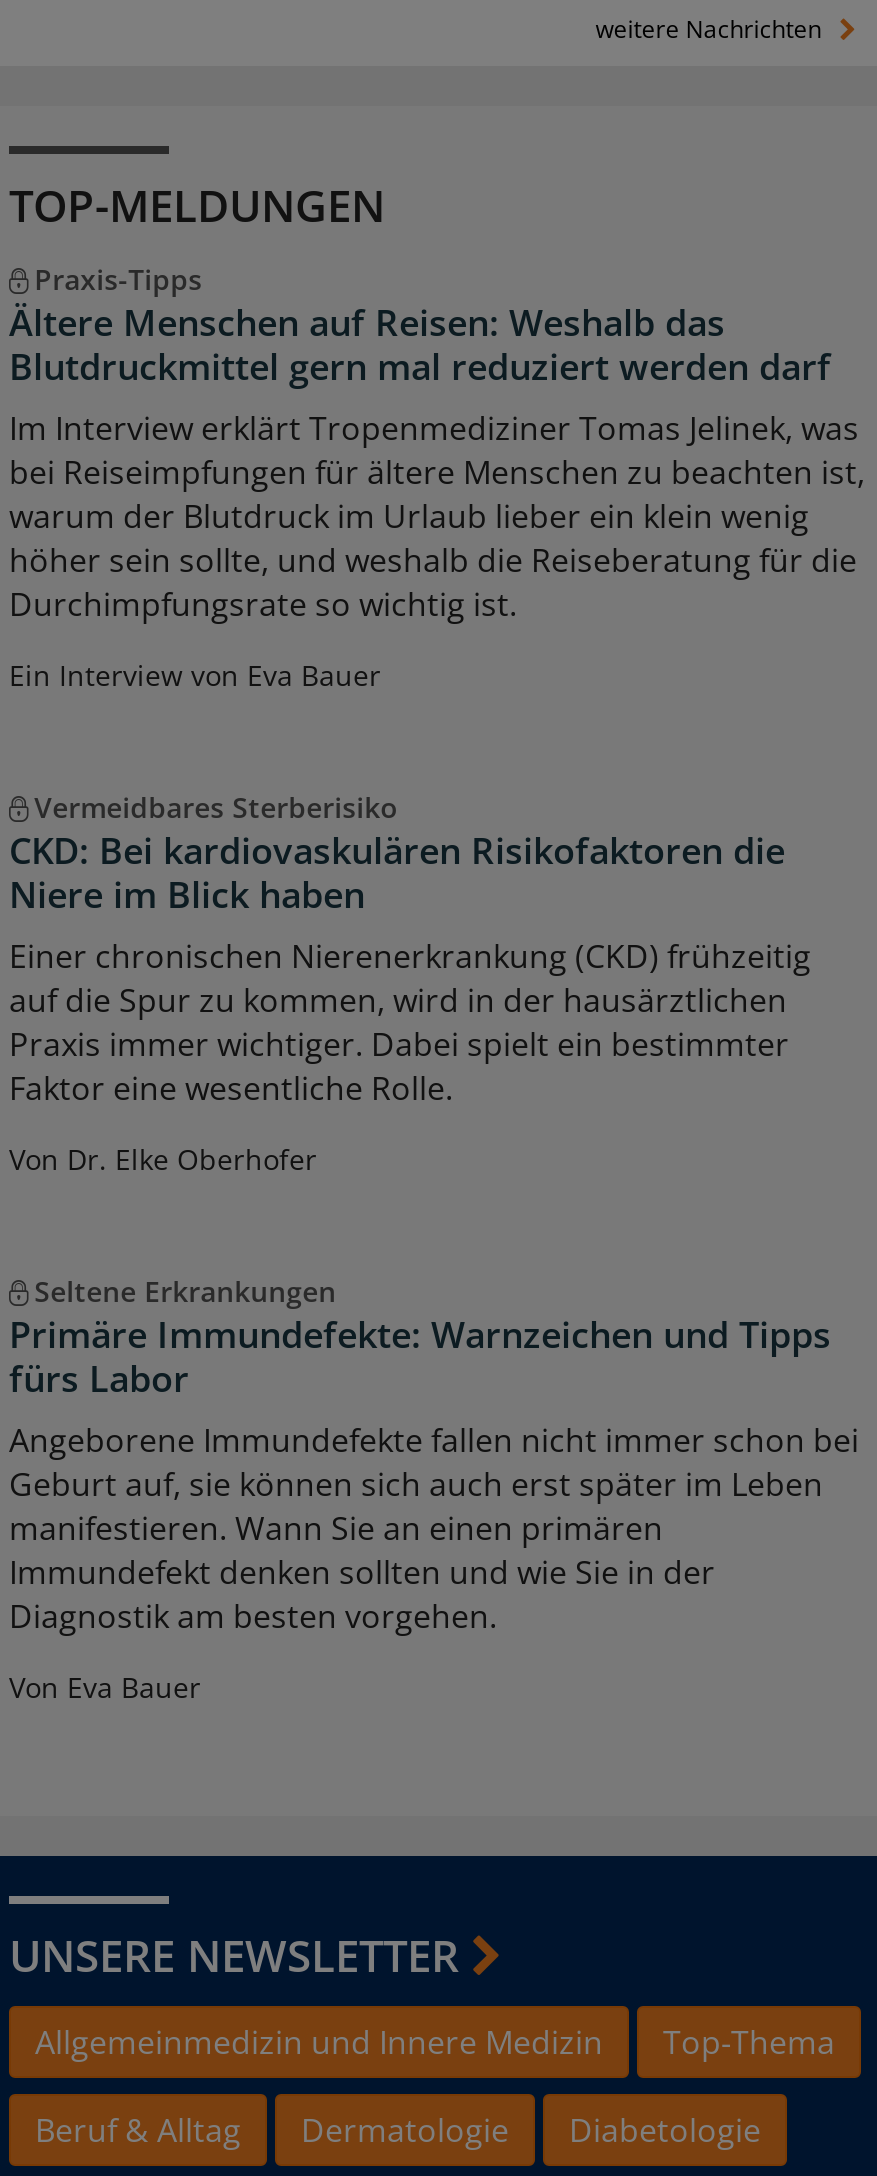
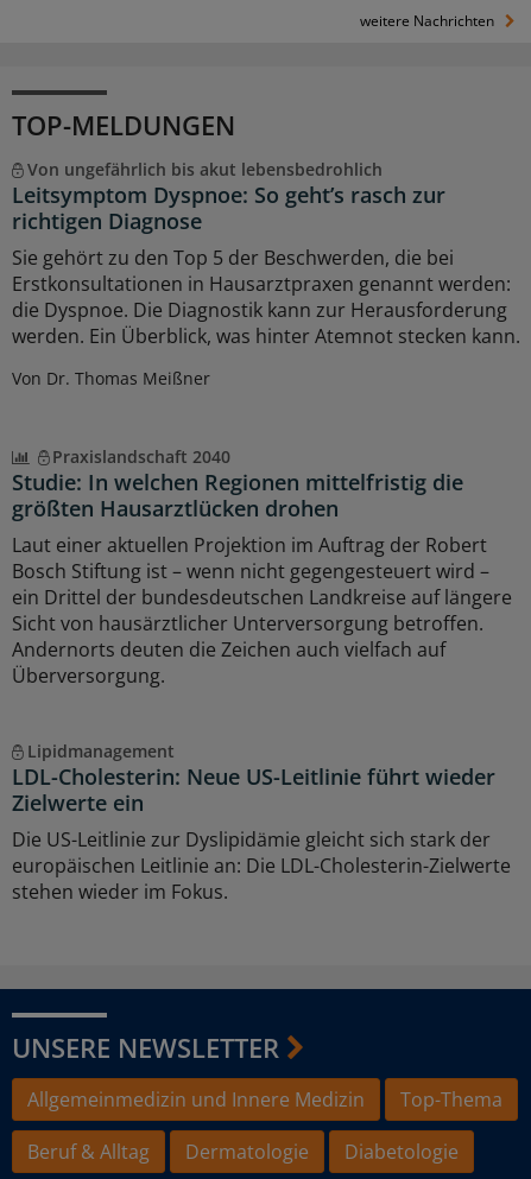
- Praxis-Tipps
- Ältere Menschen auf Reisen: Weshalb das
- Blutdruckmittel gern mal reduziert werden darf
- Im Interview erklärt Tropenmediziner Tomas Jelinek, was
- bei Reiseimpfungen für ältere Menschen zu beachten ist,
- warum der Blutdruck im Urlaub lieber ein klein wenig
- höher sein sollte, und weshalb die Reiseberatung für die
- Durchimpfungsrate so wichtig ist.
- Ein Interview von Eva Bauer
- Vermeidbares Sterberisiko
- CKD: Bei kardiovaskulären Risikofaktoren die
- Niere im Blick haben
- Einer chronischen Nierenerkrankung (CKD) frühzeitig
- auf die Spur zu kommen, wird in der hausärztlichen
- Praxis immer wichtiger. Dabei spielt ein bestimmter
- Faktor eine wesentliche Rolle.
- Von Dr. Elke Oberhofer
- Seltene Erkrankungen
- Primäre Immundefekte: Warnzeichen und Tipps
- fürs Labor
- Angeborene Immundefekte fallen nicht immer schon bei
- Geburt auf, sie können sich auch erst später im Leben
- manifestieren. Wann Sie an einen primären
- Immundefekt denken sollten und wie Sie in der
- Diagnostik am besten vorgehen.
- Von Eva Bauer
+ Von ungefährlich bis akut lebensbedrohlich
+ Leitsymptom Dyspnoe: So geht’s rasch zur
+ richtigen Diagnose
+ Sie gehört zu den Top 5 der Beschwerden, die bei
+ Erstkonsultationen in Hausarztpraxen genannt werden:
+ die Dyspnoe. Die Diagnostik kann zur Herausforderung
+ werden. Ein Überblick, was hinter Atemnot stecken kann.
+ Von Dr. Thomas Meißner
+ Praxislandschaft 2040
+ Studie: In welchen Regionen mittelfristig die
+ größten Hausarztlücken drohen
+ Laut einer aktuellen Projektion im Auftrag der Robert
+ Bosch Stiftung ist – wenn nicht gegengesteuert wird –
+ ein Drittel der bundesdeutschen Landkreise auf längere
+ Sicht von hausärztlicher Unterversorgung betroffen.
+ Andernorts deuten die Zeichen auch vielfach auf
+ Überversorgung.
+ Lipidmanagement
+ LDL-Cholesterin: Neue US-Leitlinie führt wieder
+ Zielwerte ein
+ Die US-Leitlinie zur Dyslipidämie gleicht sich stark der
+ europäischen Leitlinie an: Die LDL-Cholesterin-Zielwerte
+ stehen wieder im Fokus.
